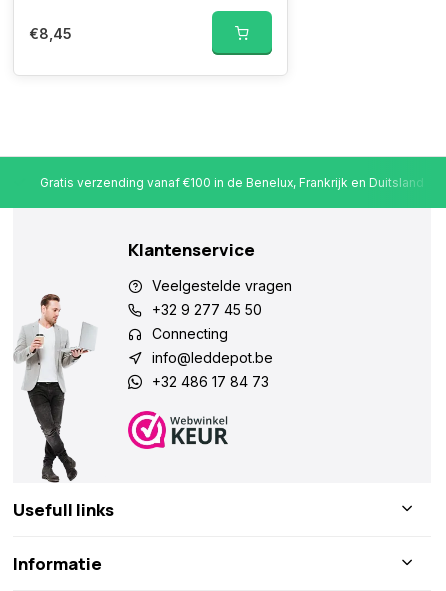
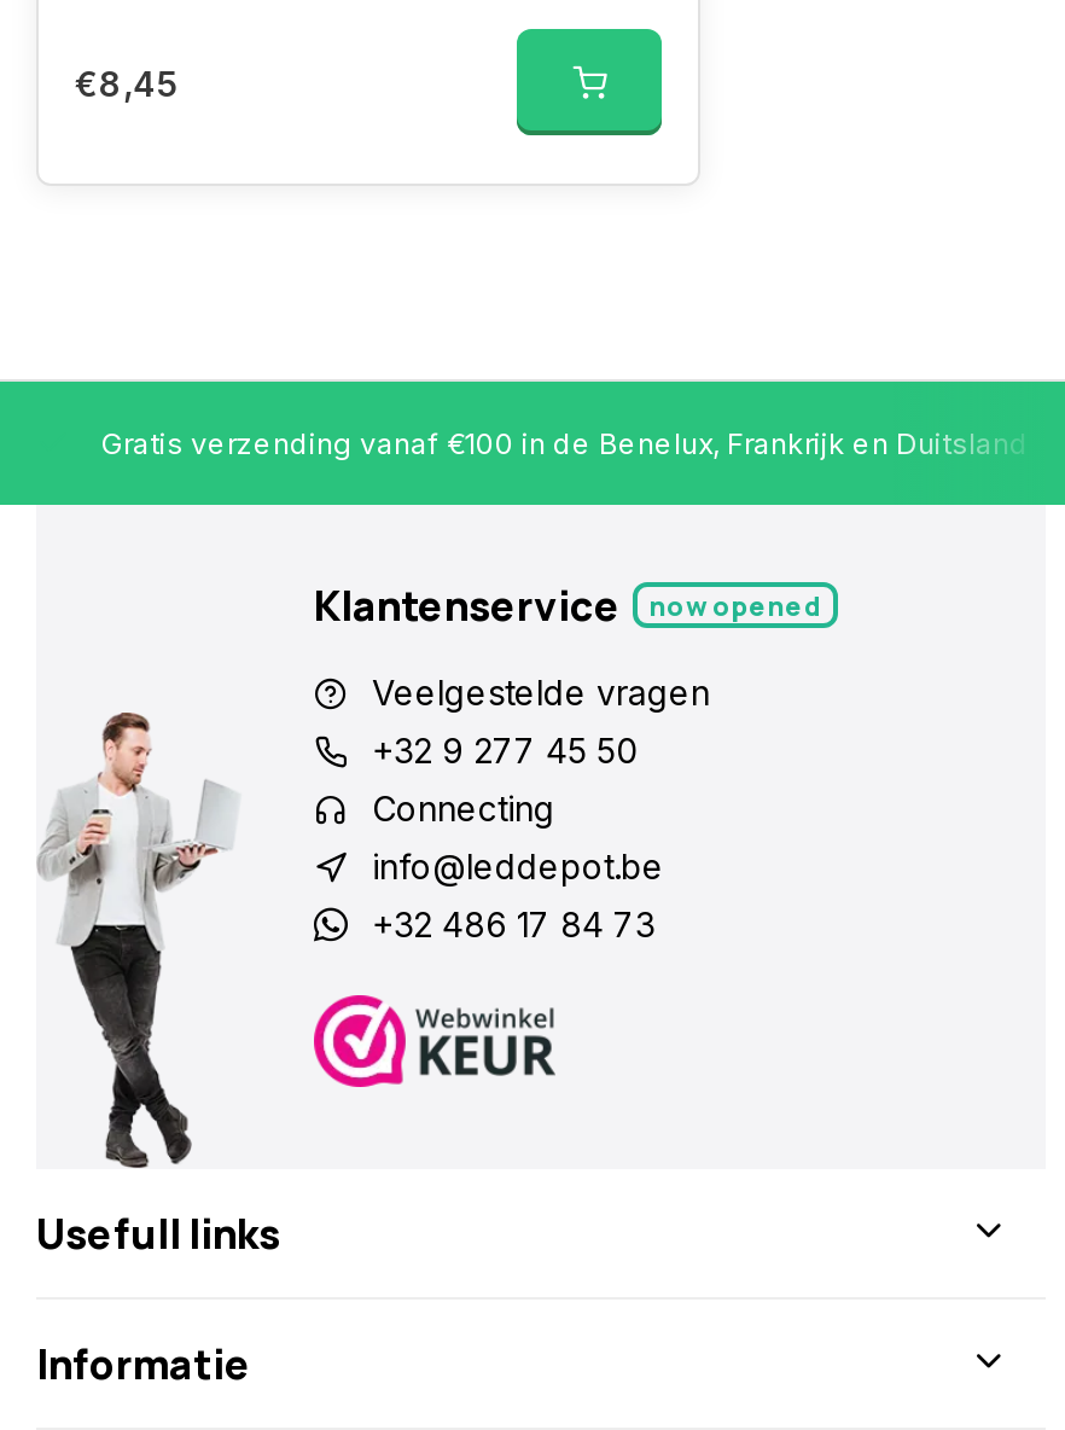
+ now opened
